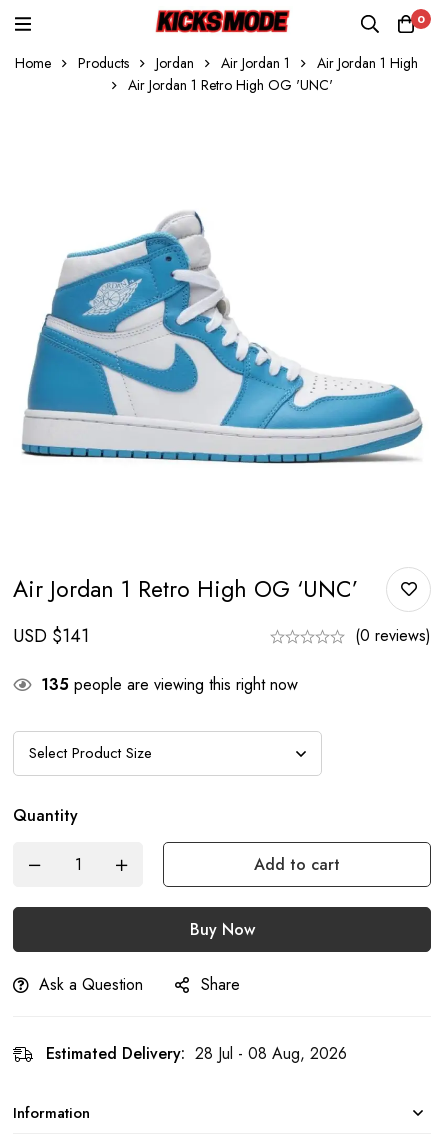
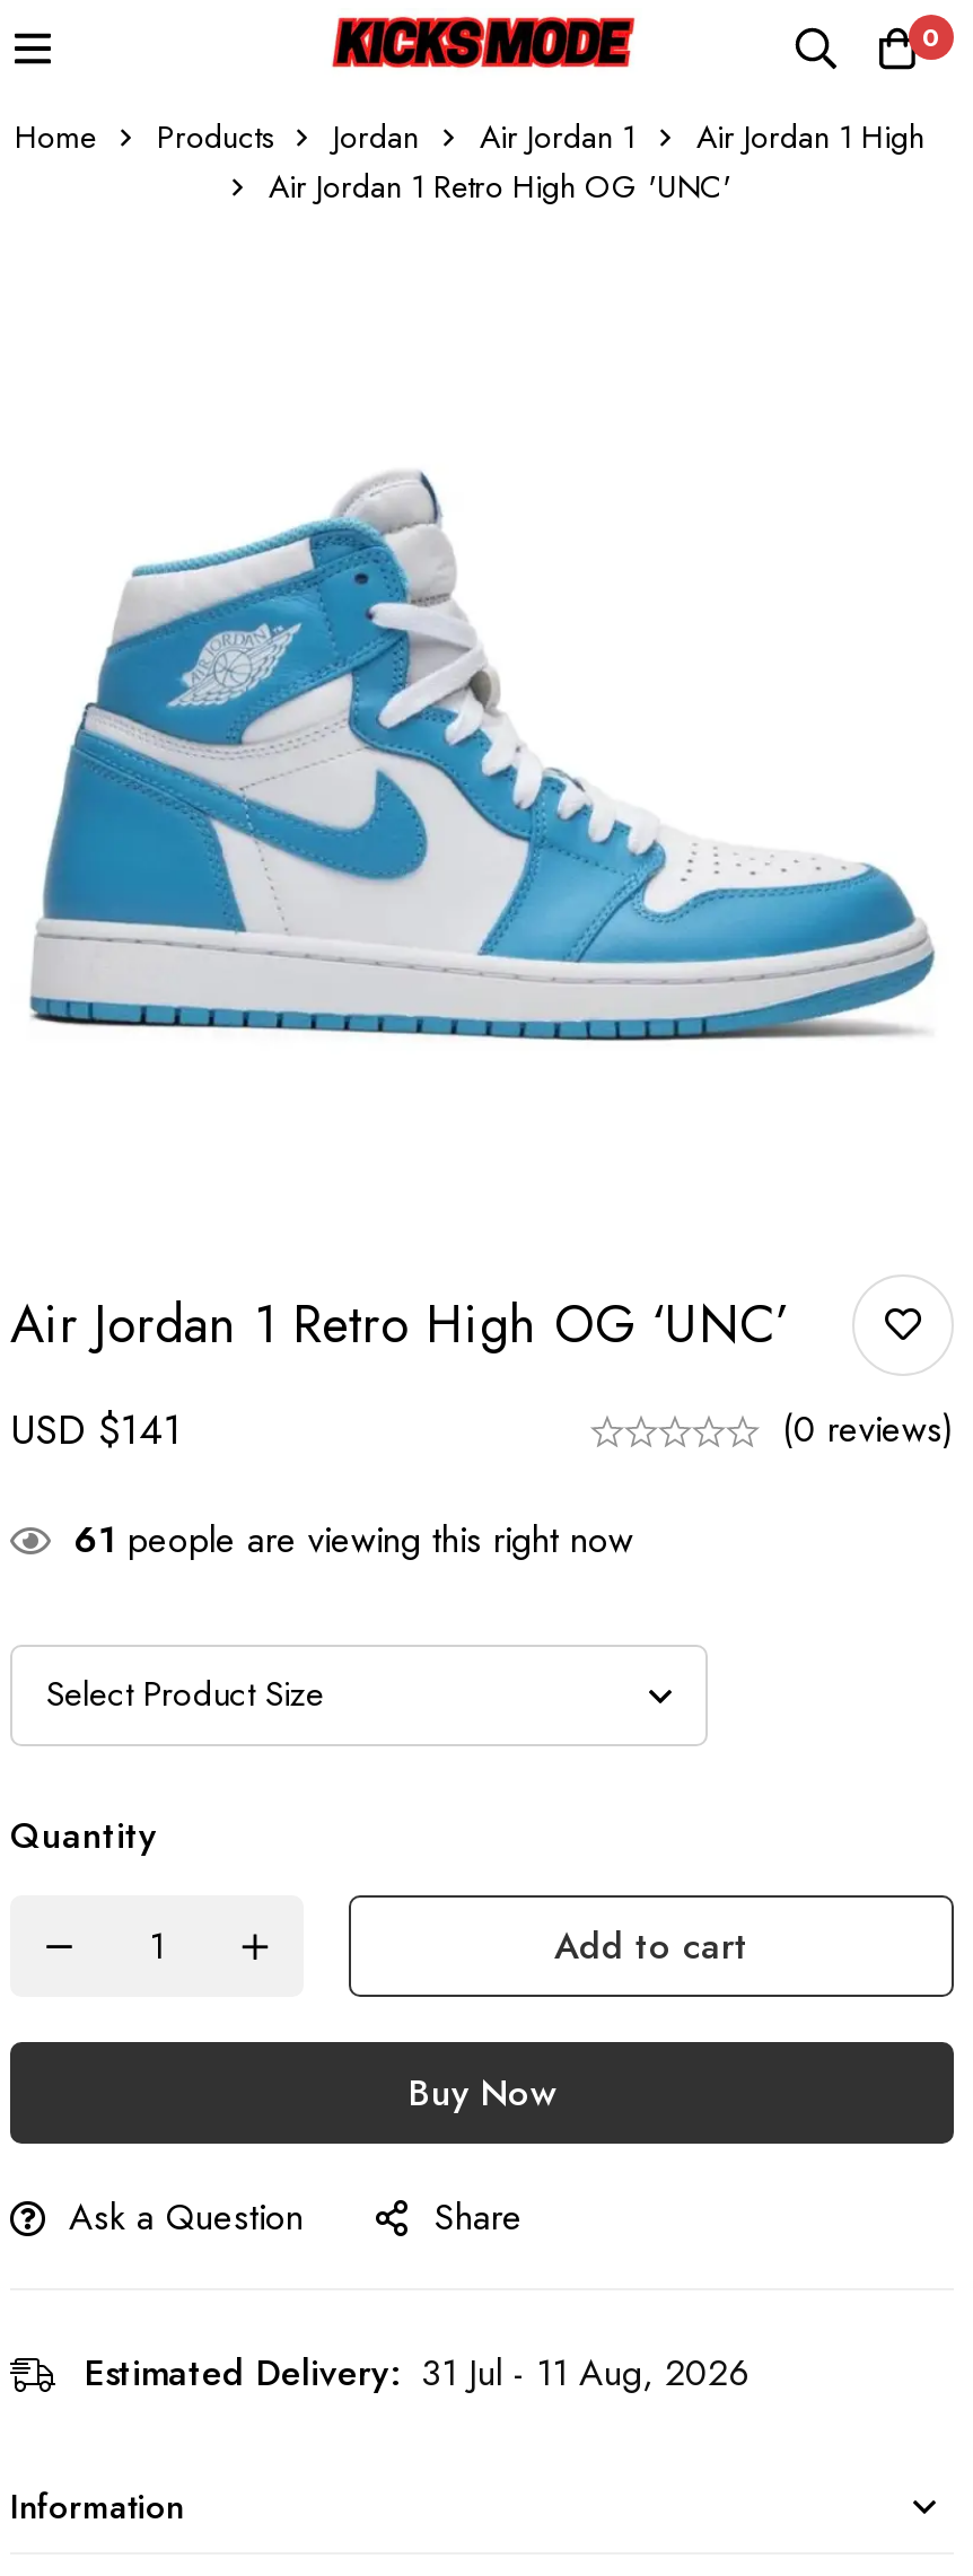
- 135 people are viewing this right now
+ 61 people are viewing this right now

- Estimated Delivery: 28 Jul - 08 Aug, 2026
+ Estimated Delivery: 31 Jul - 11 Aug, 2026
